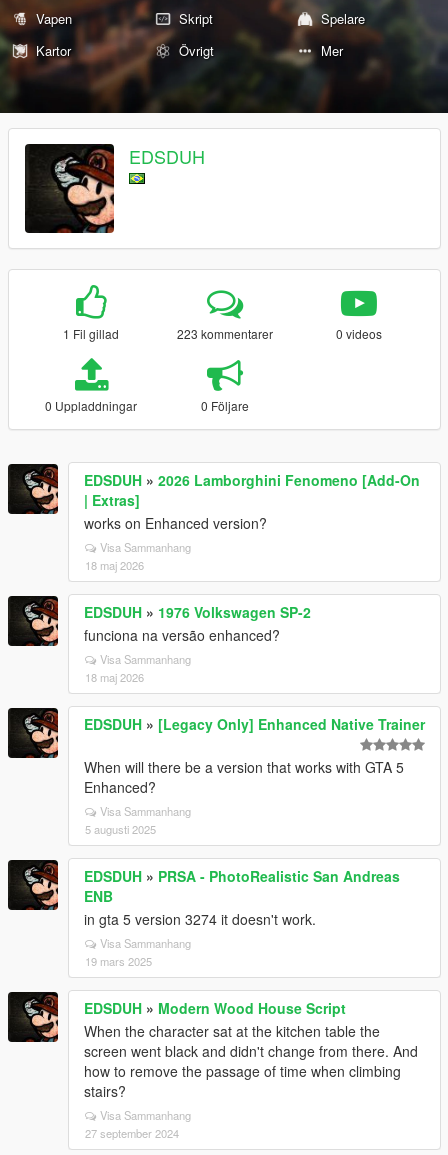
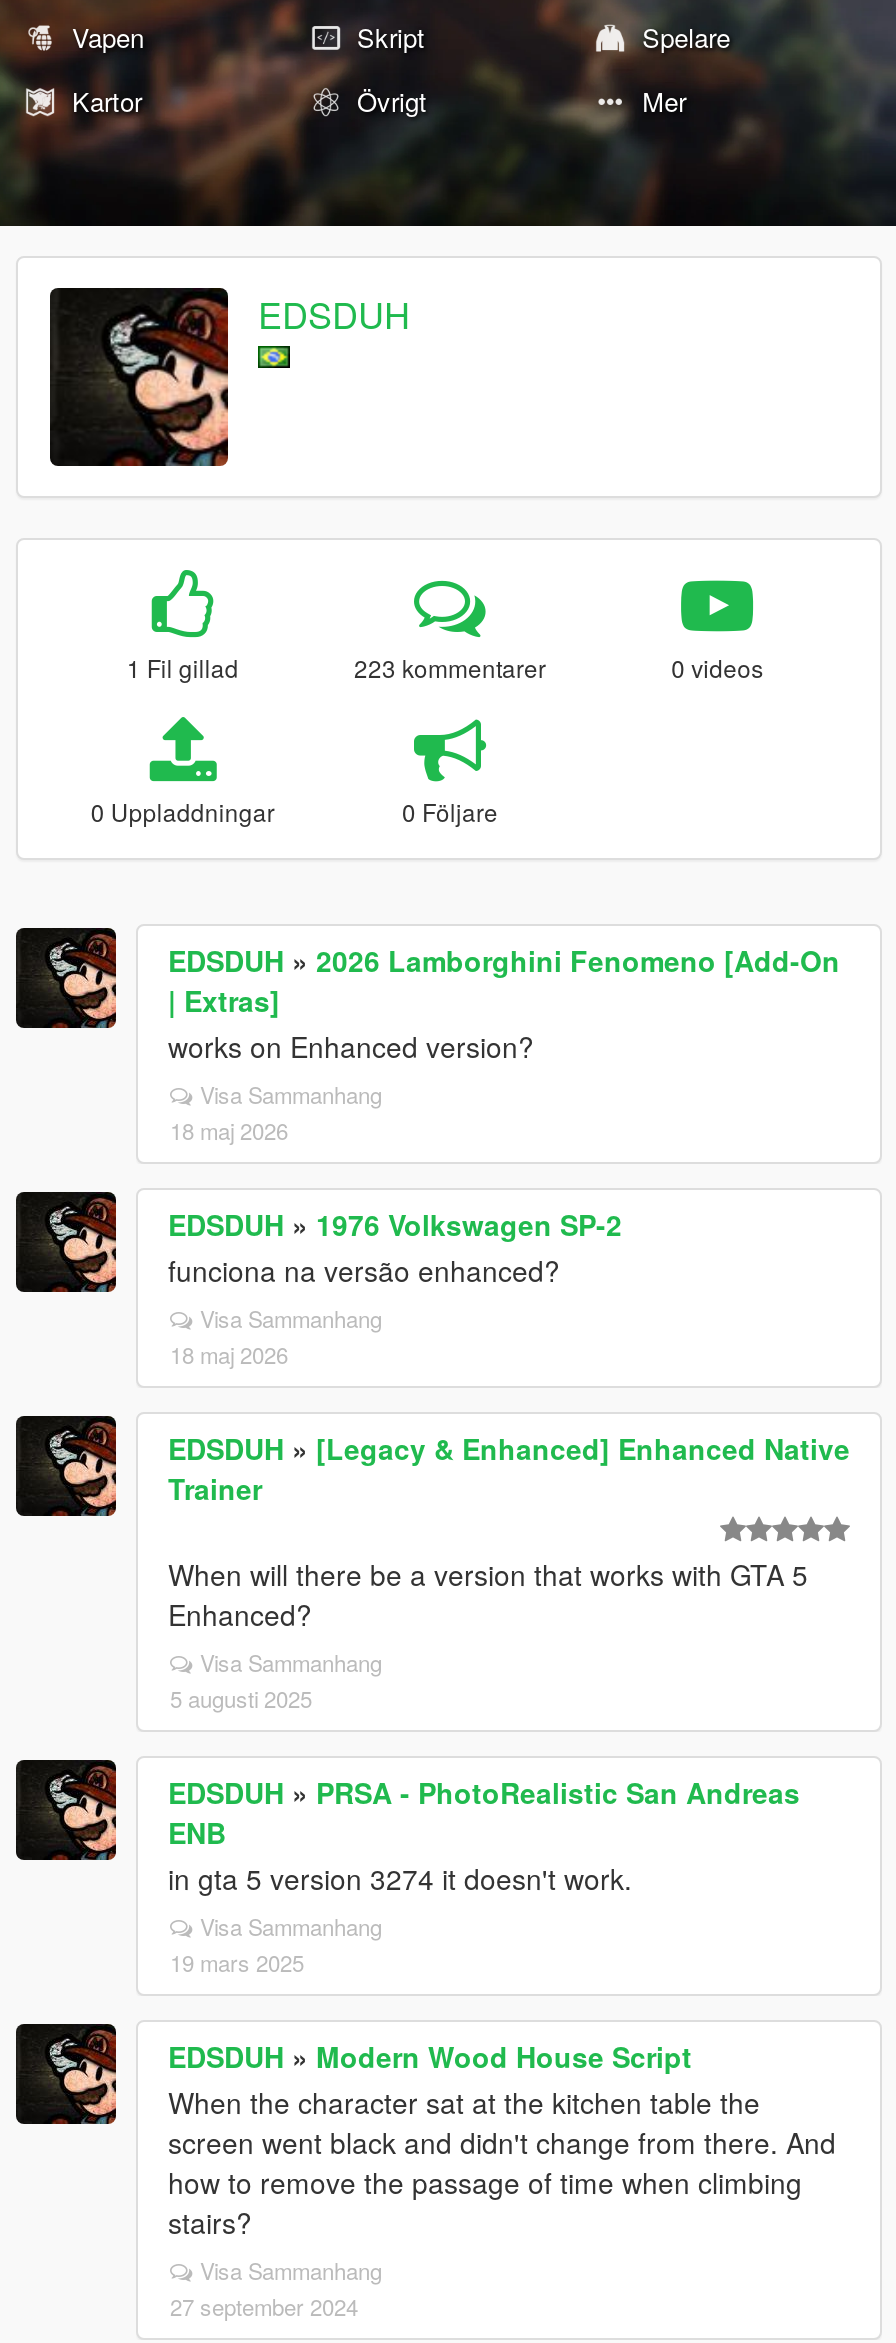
- EDSDUH» [Legacy Only] Enhanced Native Trainer
+ EDSDUH» [Legacy & Enhanced] Enhanced Native
+ Trainer
